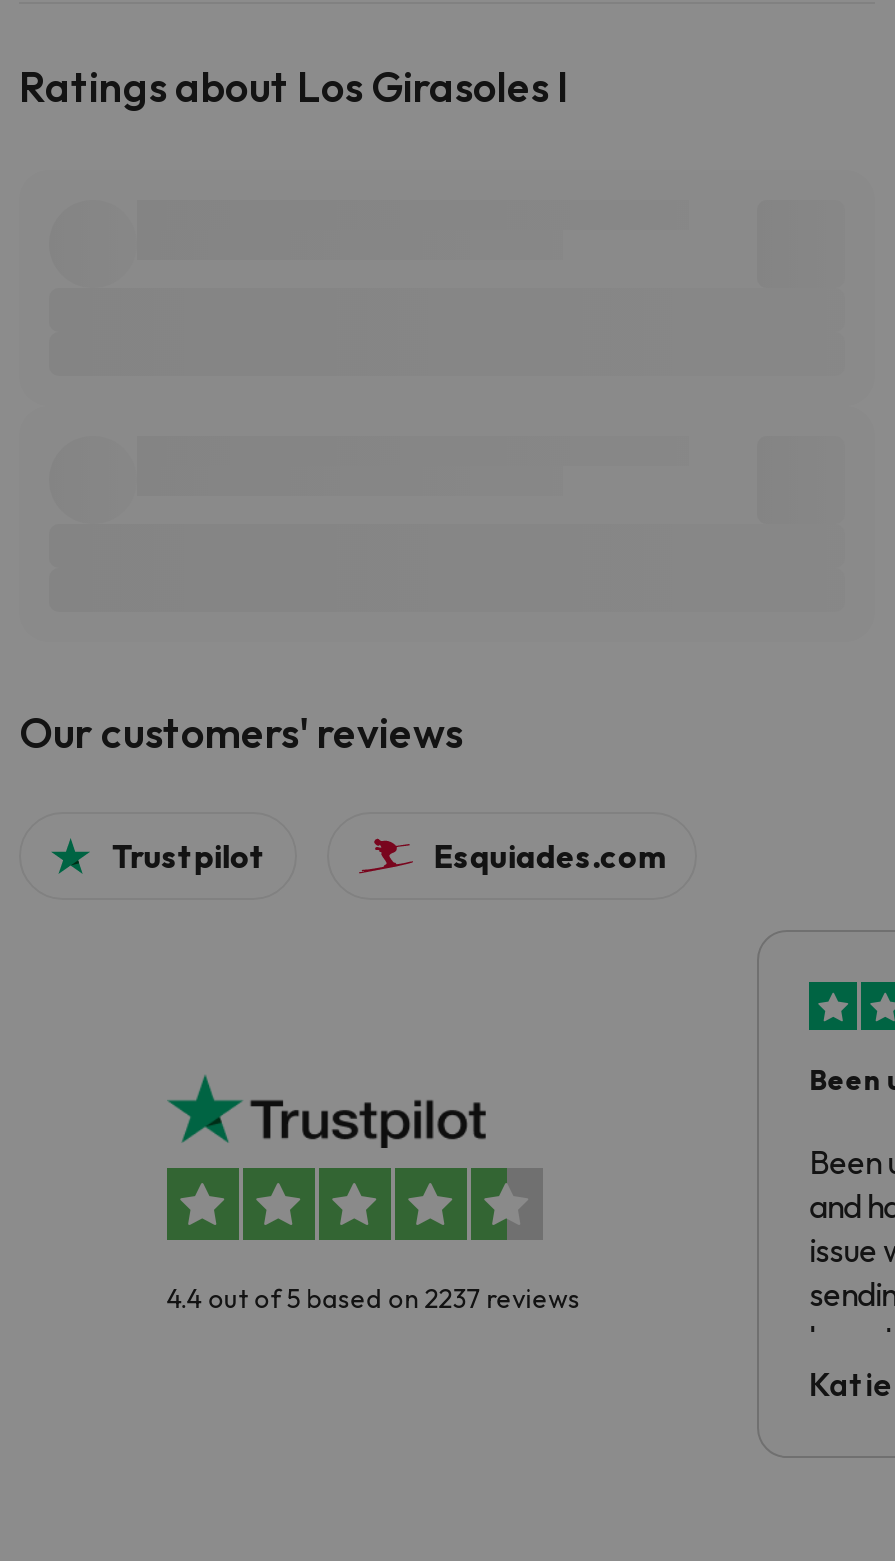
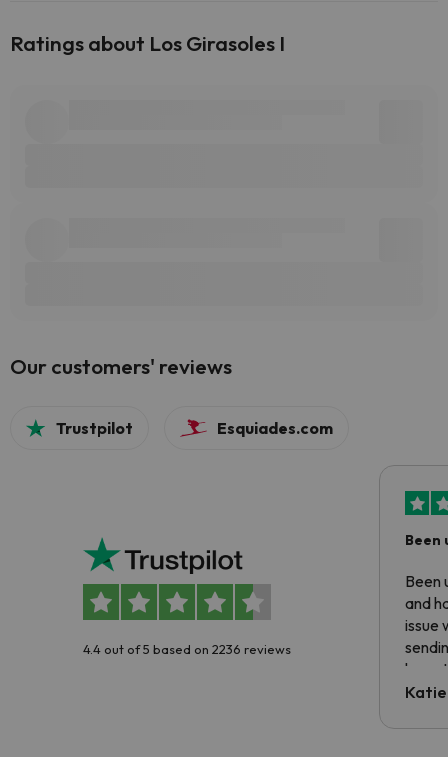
- 4.4 out of 5 based on 2237 reviews
+ 4.4 out of 5 based on 2236 reviews
